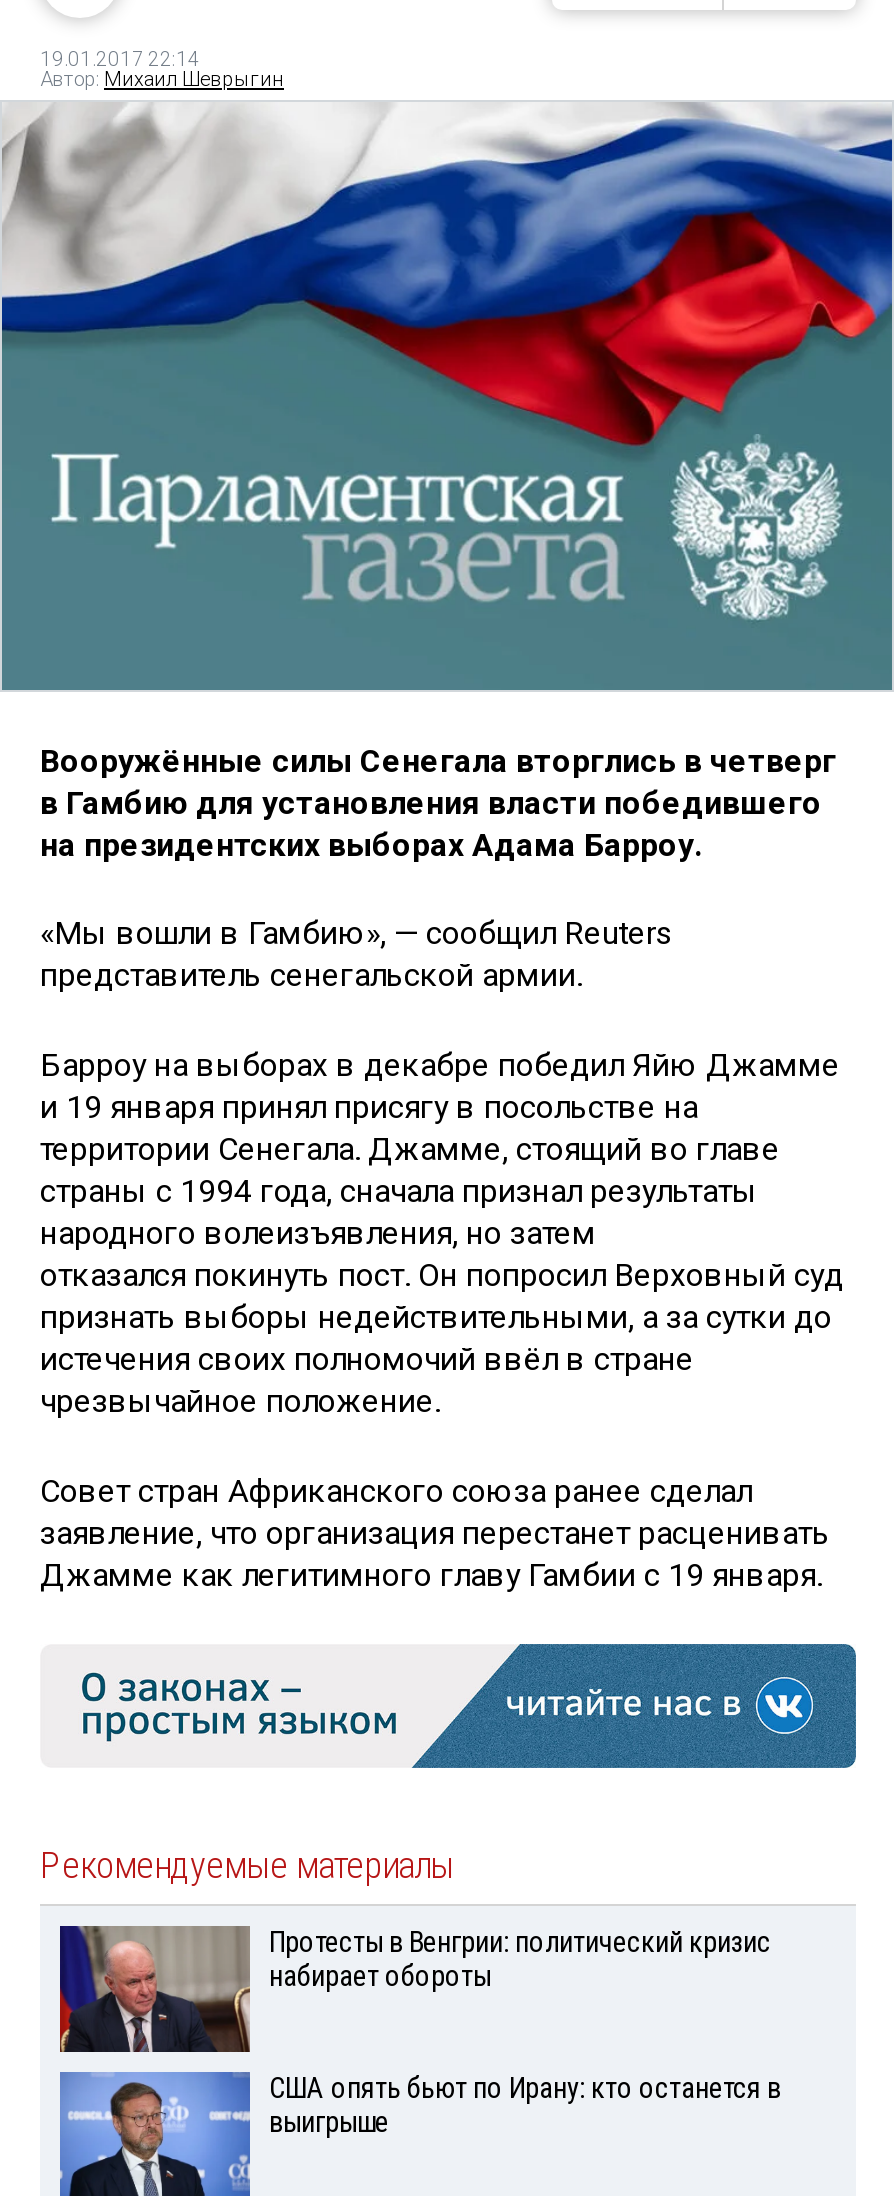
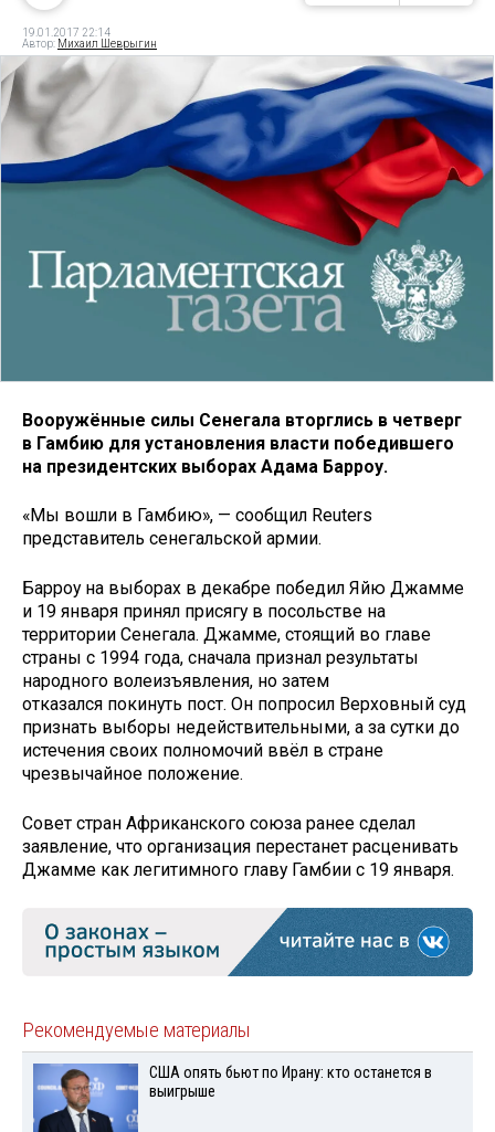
- [image]
- Протесты в Венгрии: политический кризис
- набирает обороты
